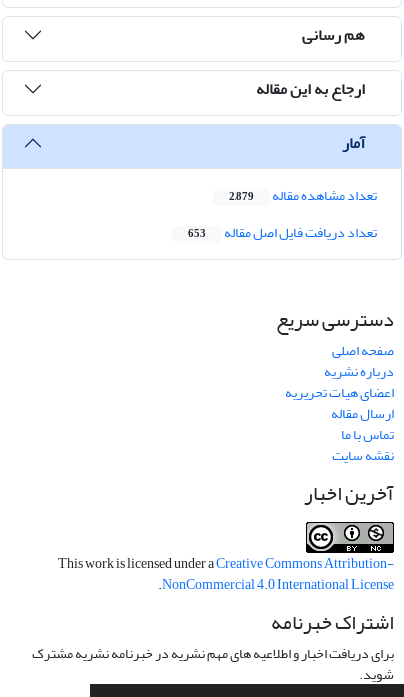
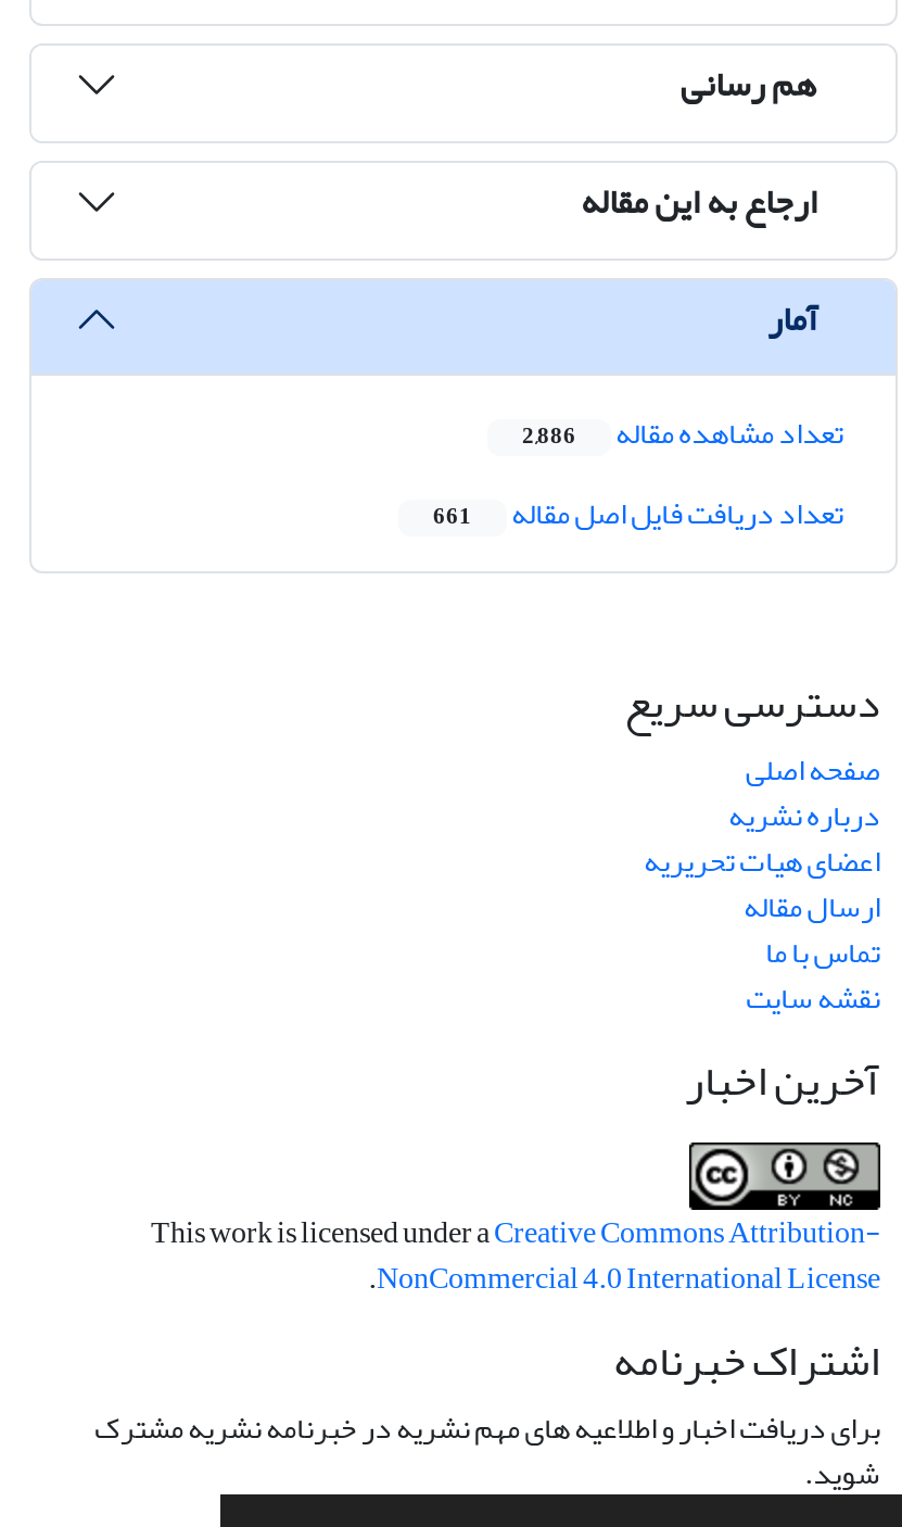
- تعداد مشاهده مقاله 2,879
+ تعداد مشاهده مقاله 2,886

- تعداد دریافت فایل اصل مقاله 653
+ تعداد دریافت فایل اصل مقاله 661
